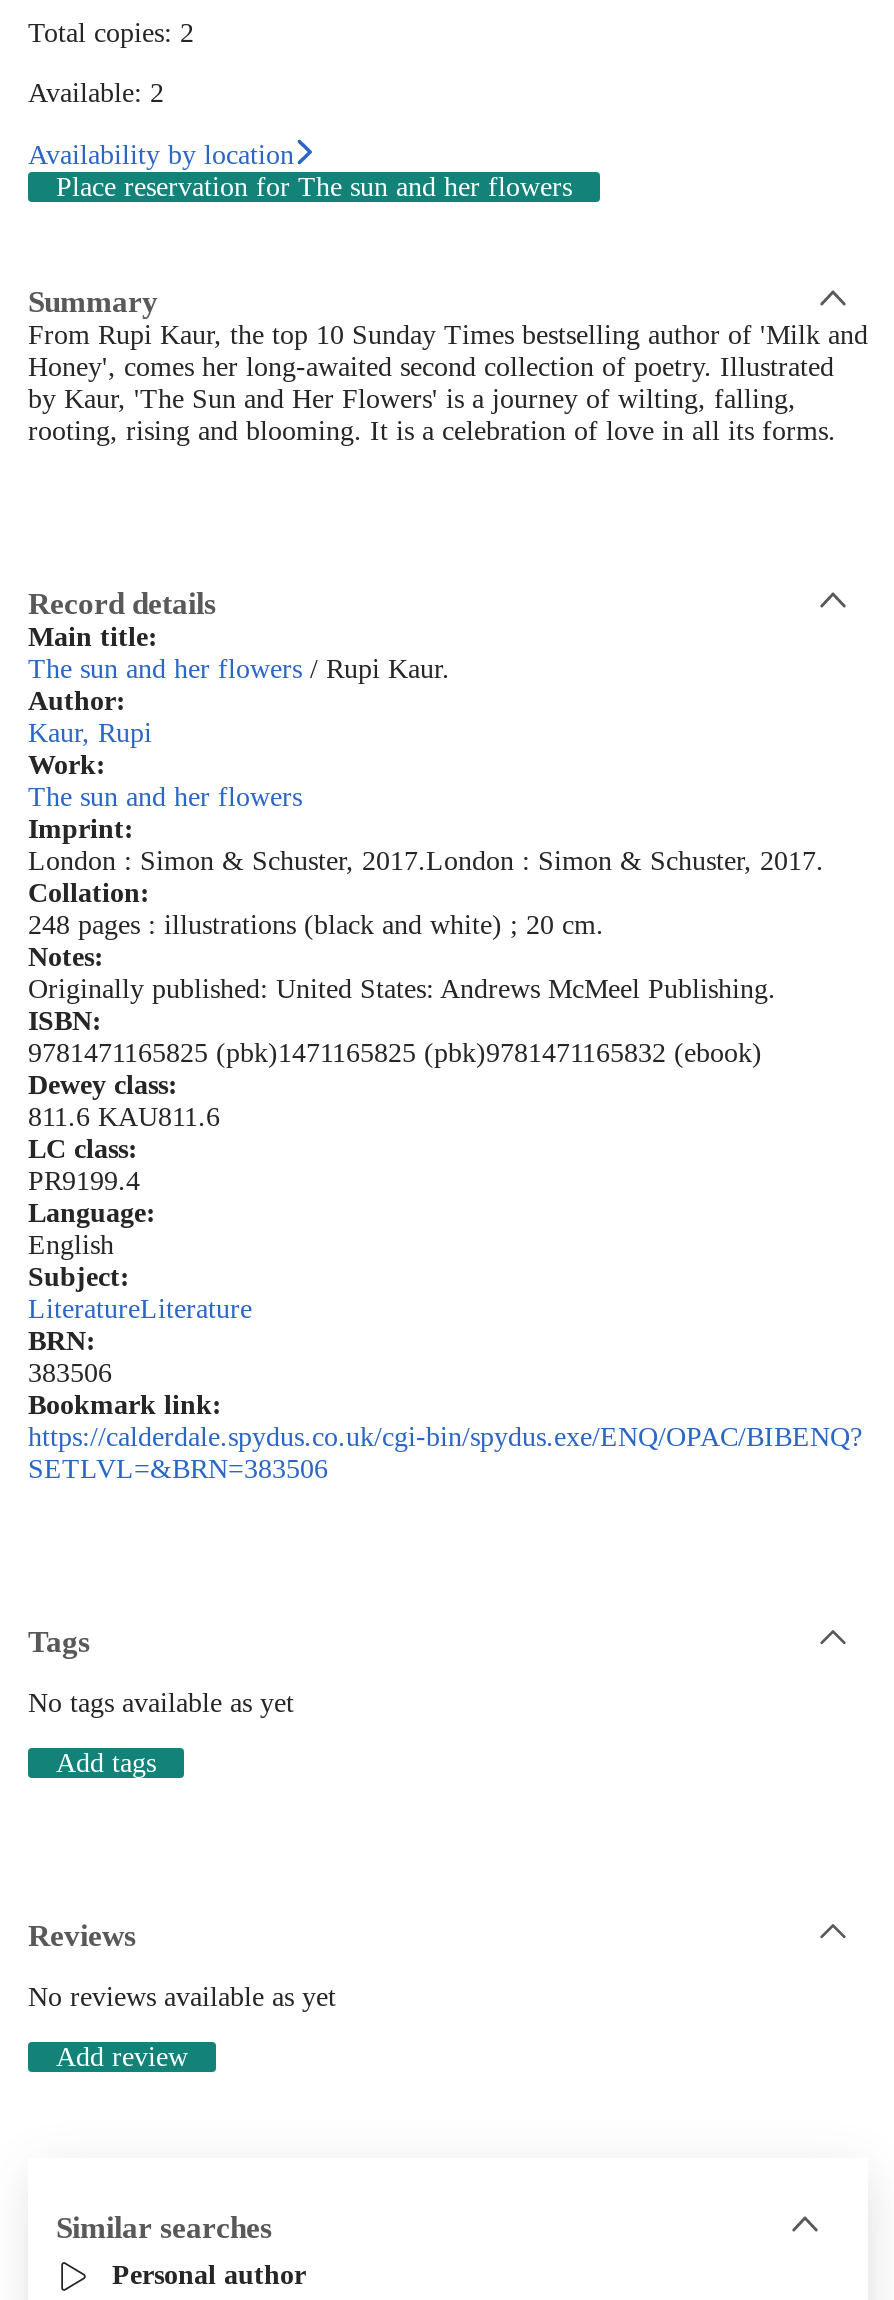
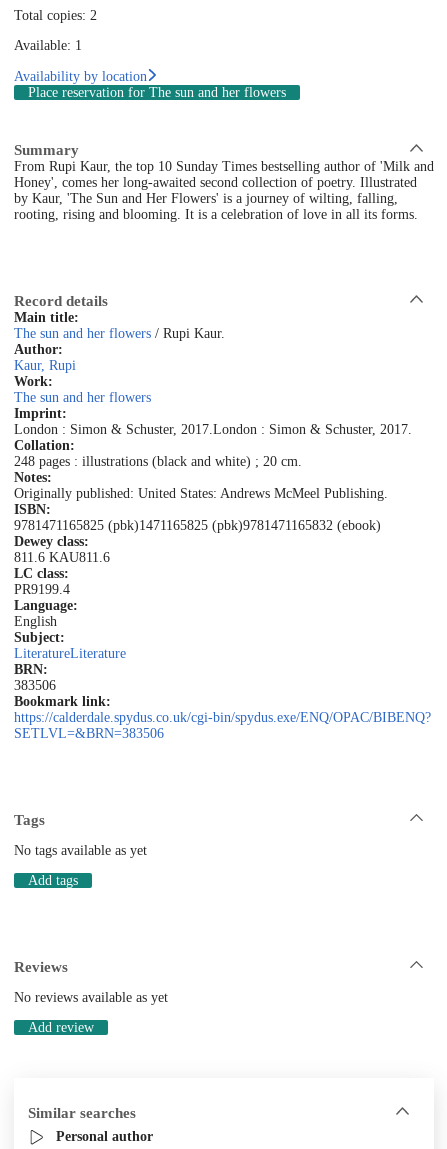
- Available: 2
+ Available: 1
